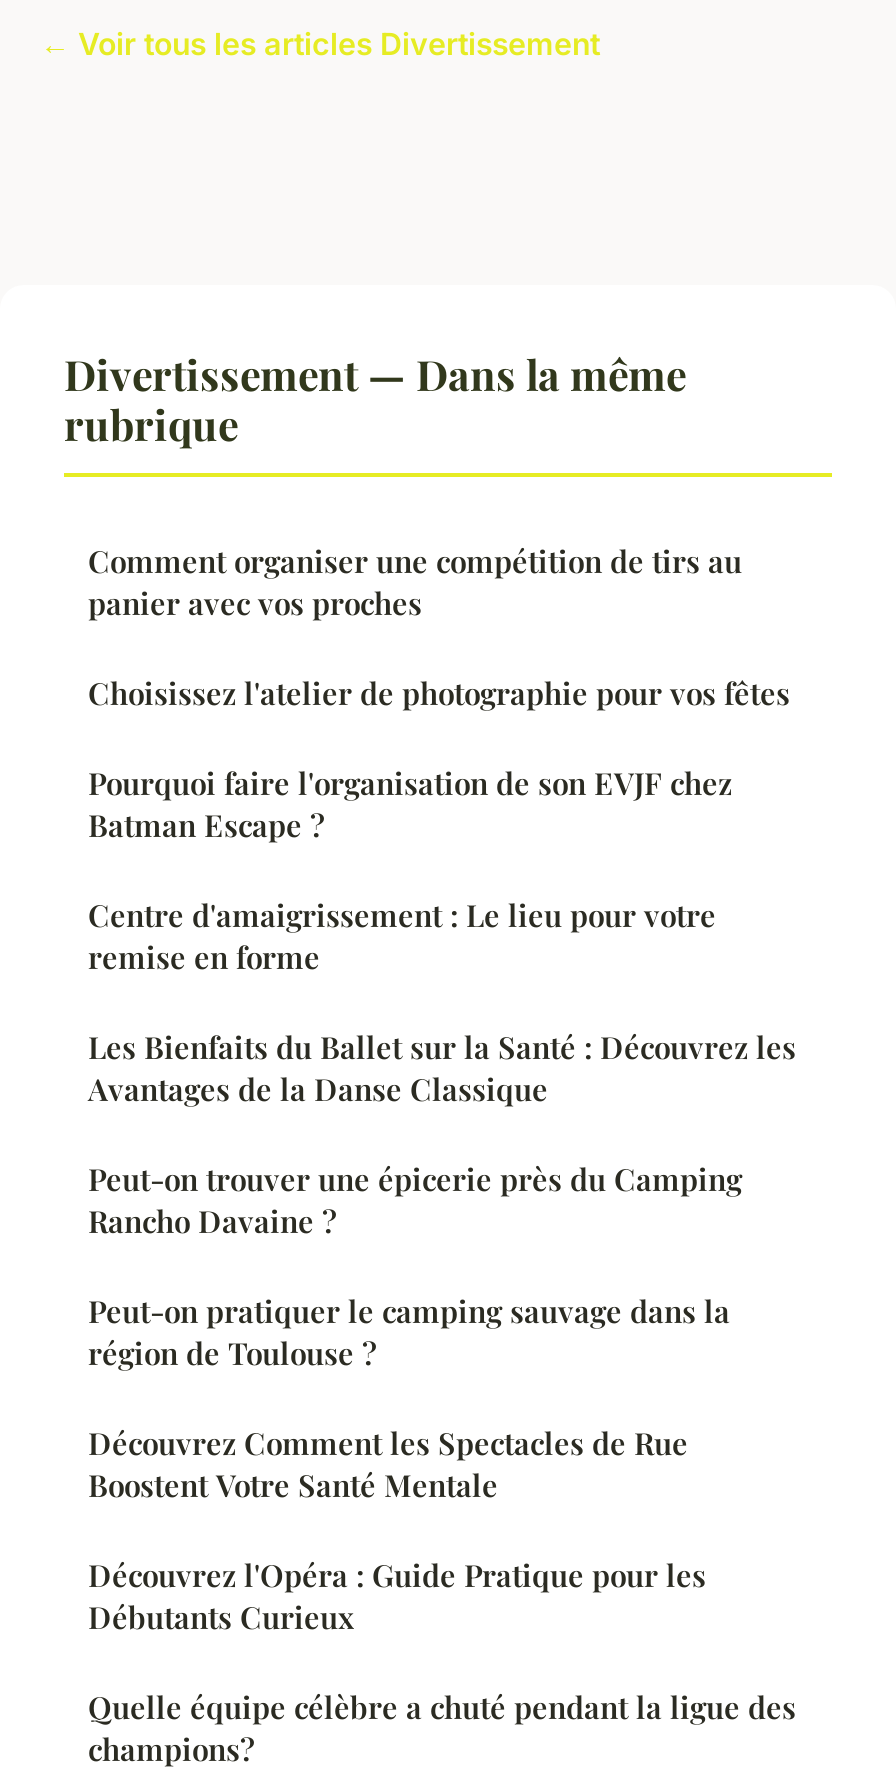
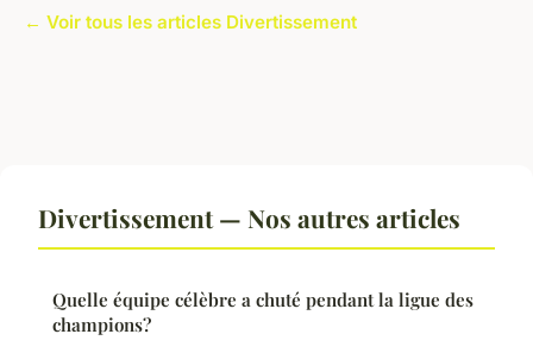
- Divertissement — Dans la même
- rubrique
- Comment organiser une compétition de tirs au
- panier avec vos proches
- Choisissez l'atelier de photographie pour vos fêtes
- Pourquoi faire l'organisation de son EVJF chez
- Batman Escape ?
- Centre d'amaigrissement : Le lieu pour votre
- remise en forme
- Les Bienfaits du Ballet sur la Santé : Découvrez les
- Avantages de la Danse Classique
- Peut-on trouver une épicerie près du Camping
- Rancho Davaine ?
- Peut-on pratiquer le camping sauvage dans la
- région de Toulouse ?
- Découvrez Comment les Spectacles de Rue
- Boostent Votre Santé Mentale
- Découvrez l'Opéra : Guide Pratique pour les
- Débutants Curieux
+ Divertissement — Nos autres articles
